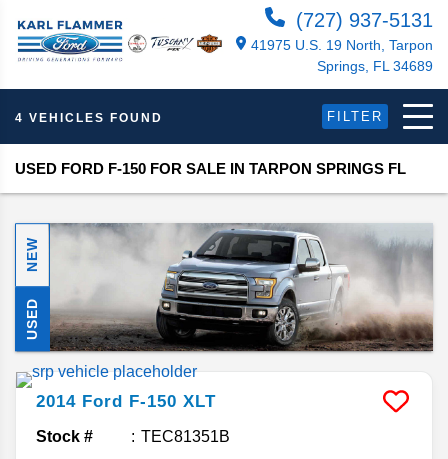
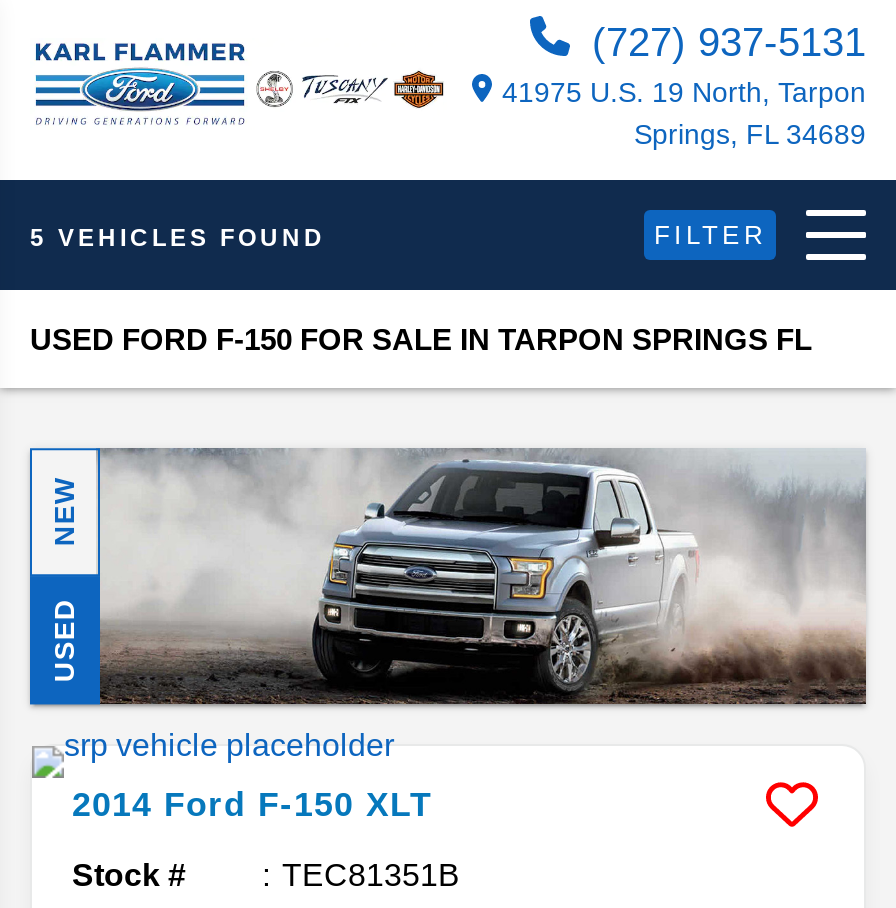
- 4 VEHICLES FOUND
+ 5 VEHICLES FOUND
